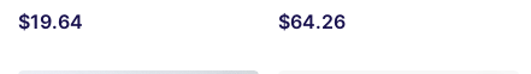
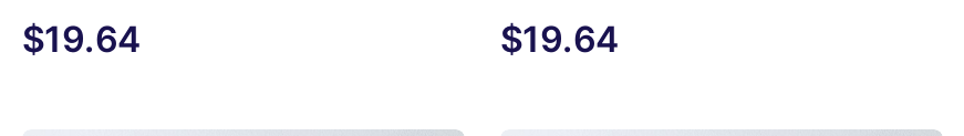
- $64.26
+ $19.64
